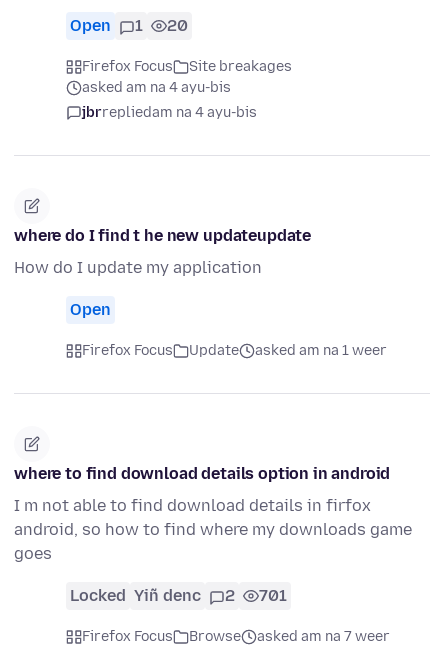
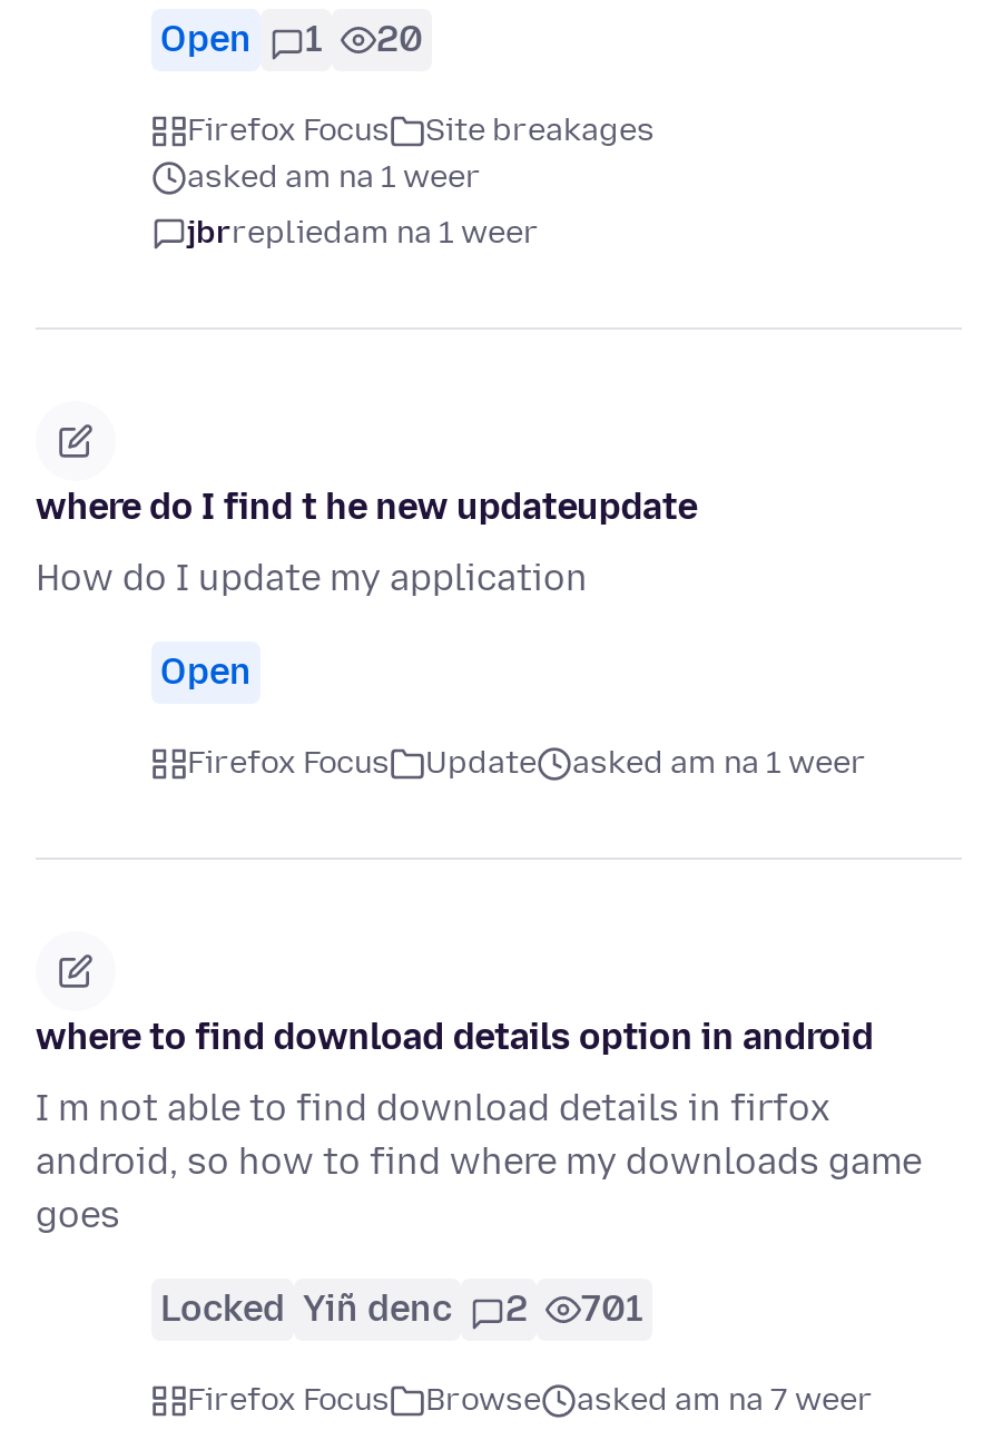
- asked am na 4 ayu-bis
+ asked am na 1 weer

- jbrrepliedam na 4 ayu-bis
+ jbrrepliedam na 1 weer
